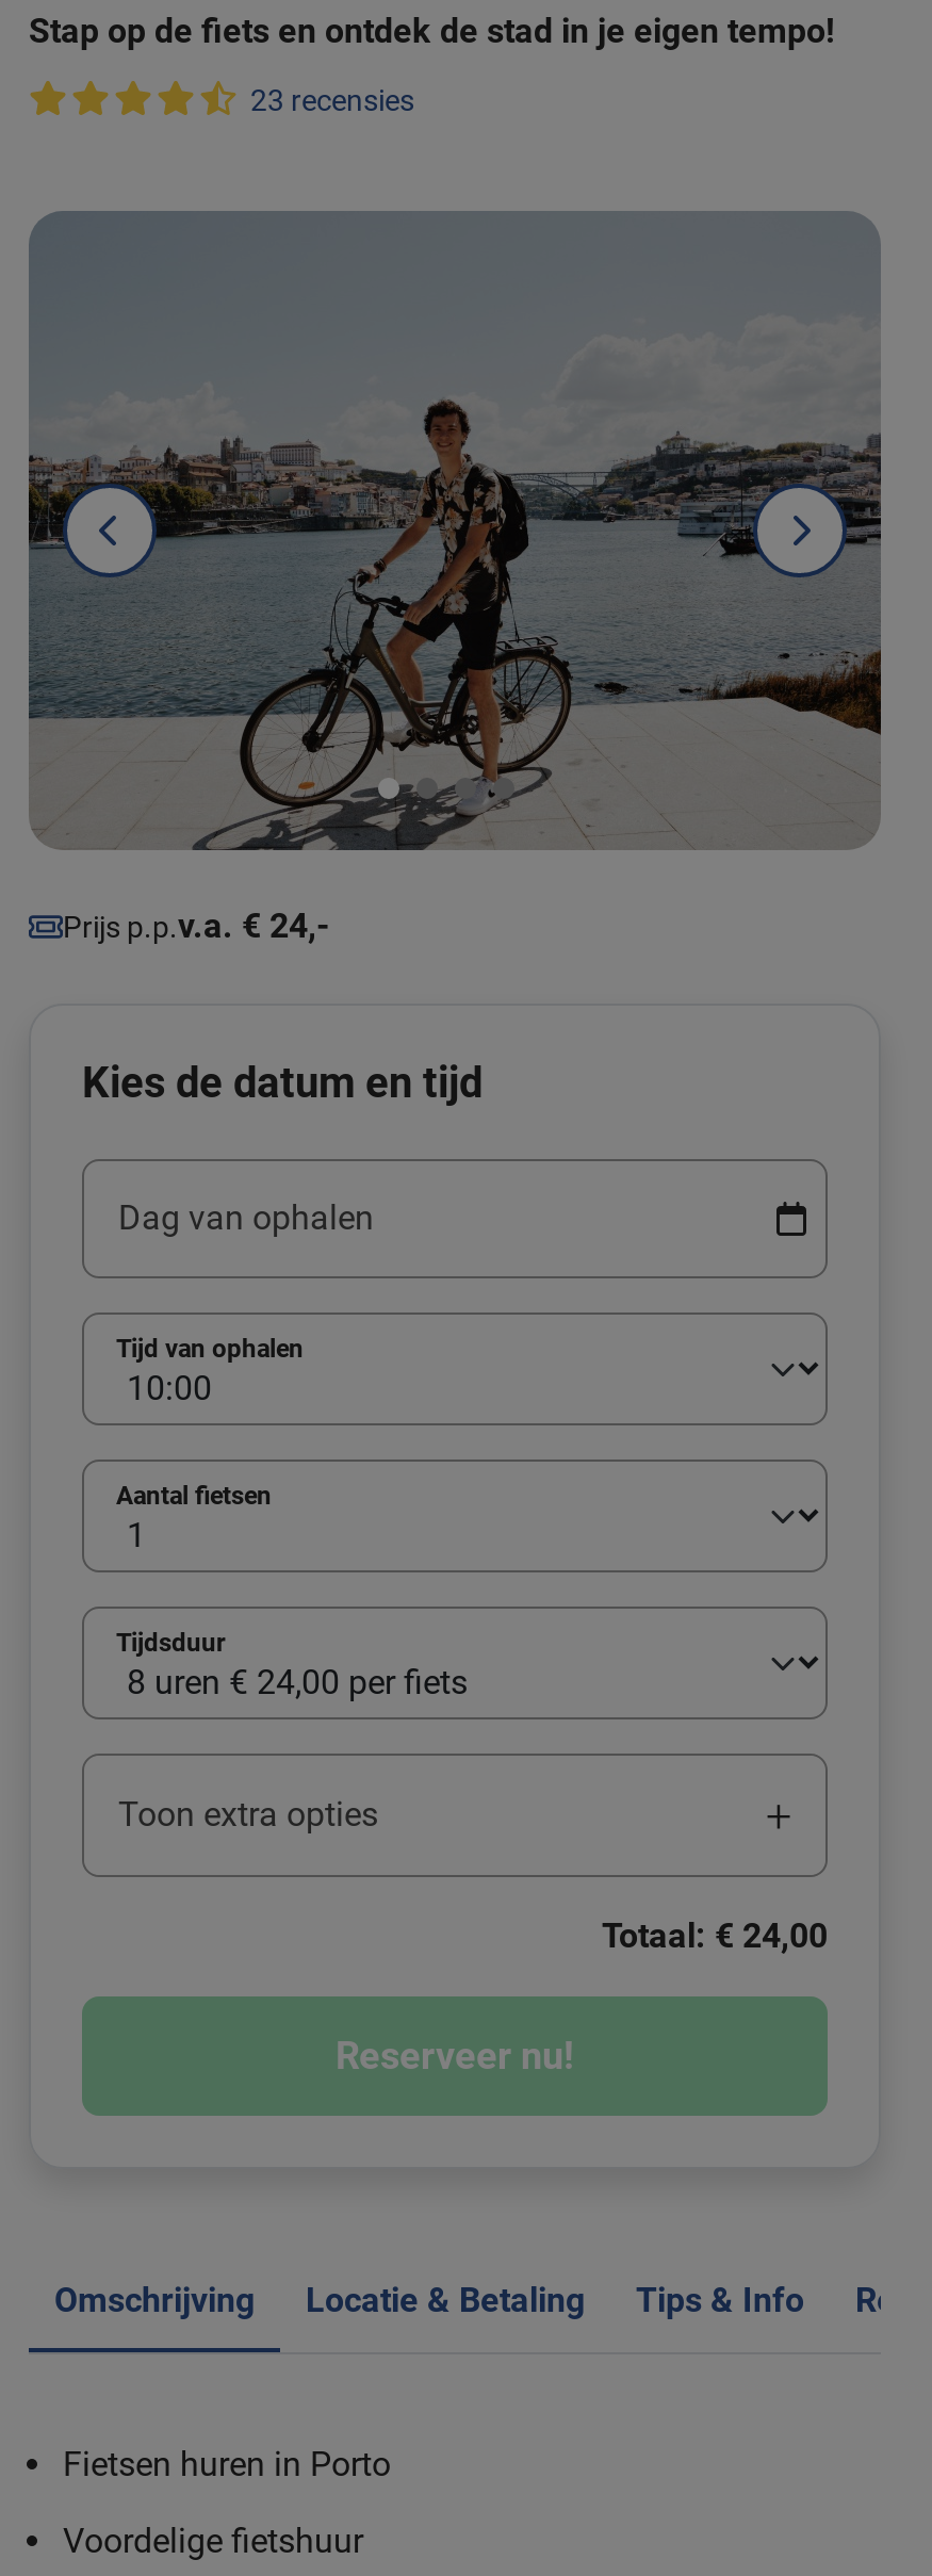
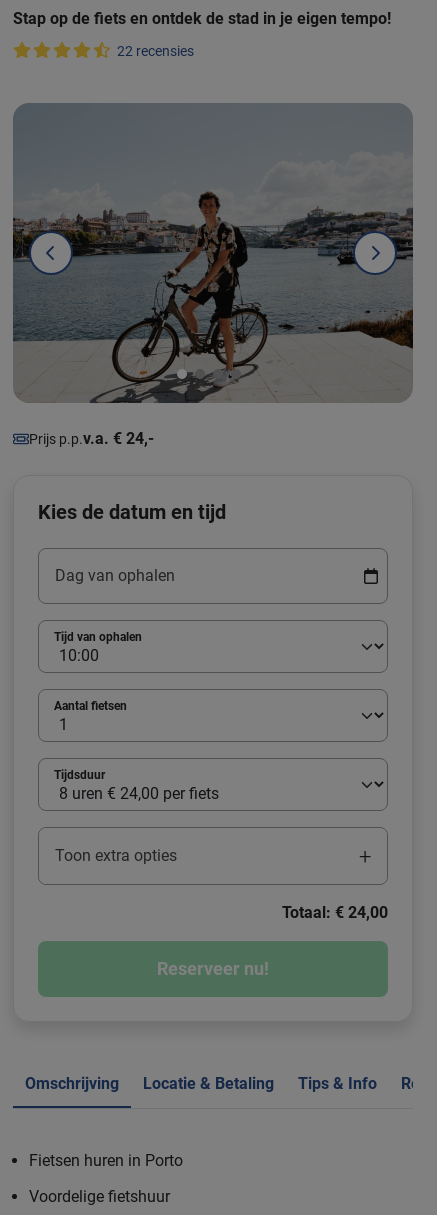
- 23 recensies
+ 22 recensies
